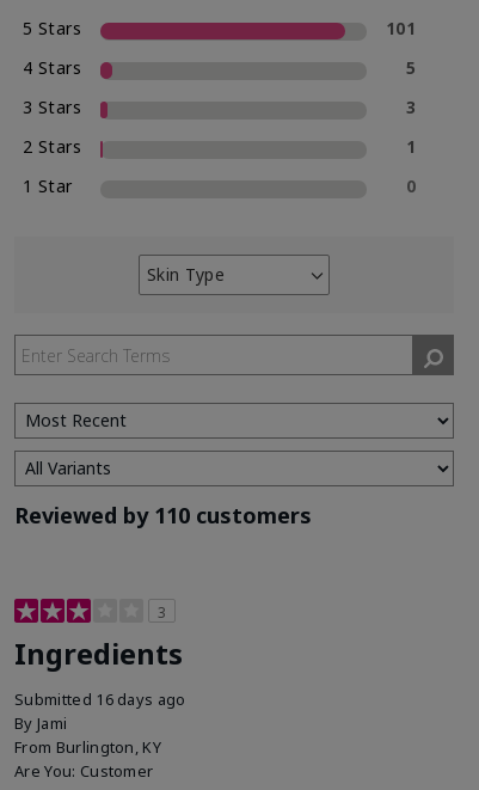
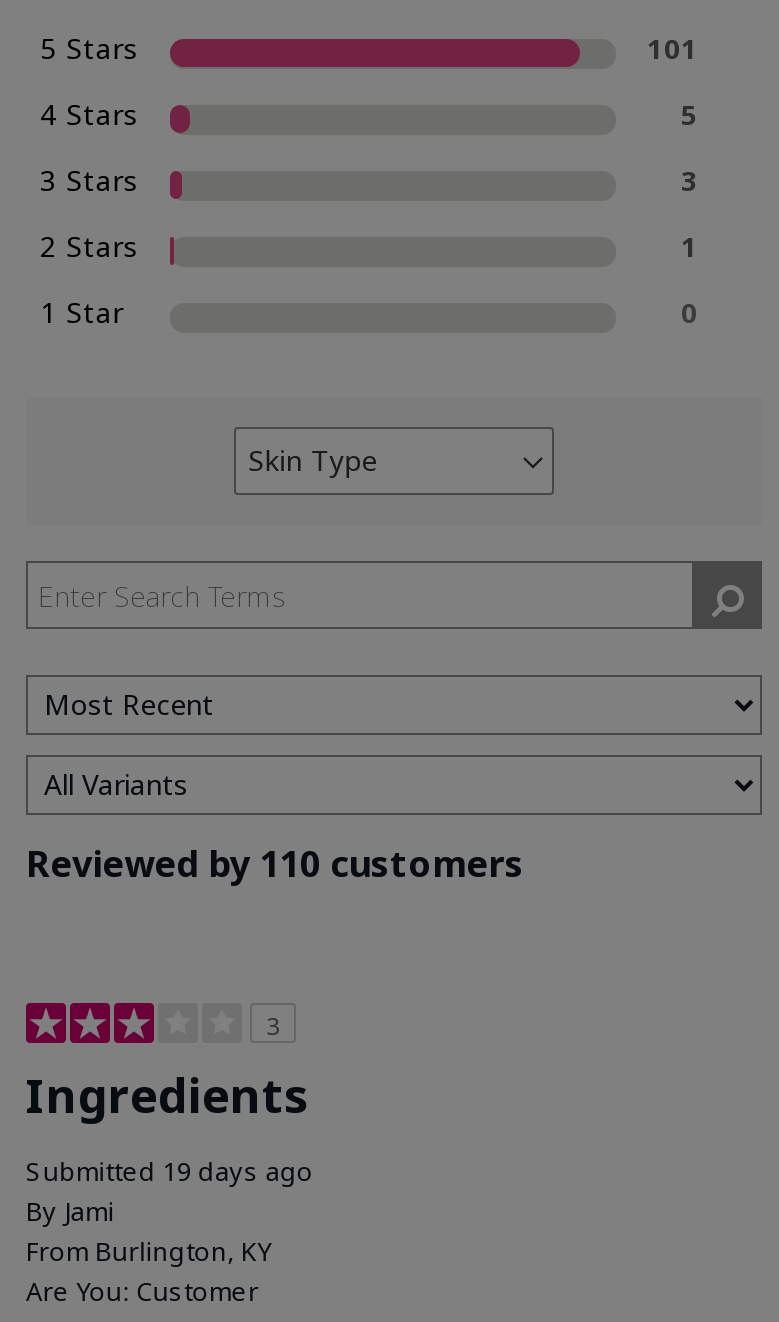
- Submitted 16 days ago
+ Submitted 19 days ago
